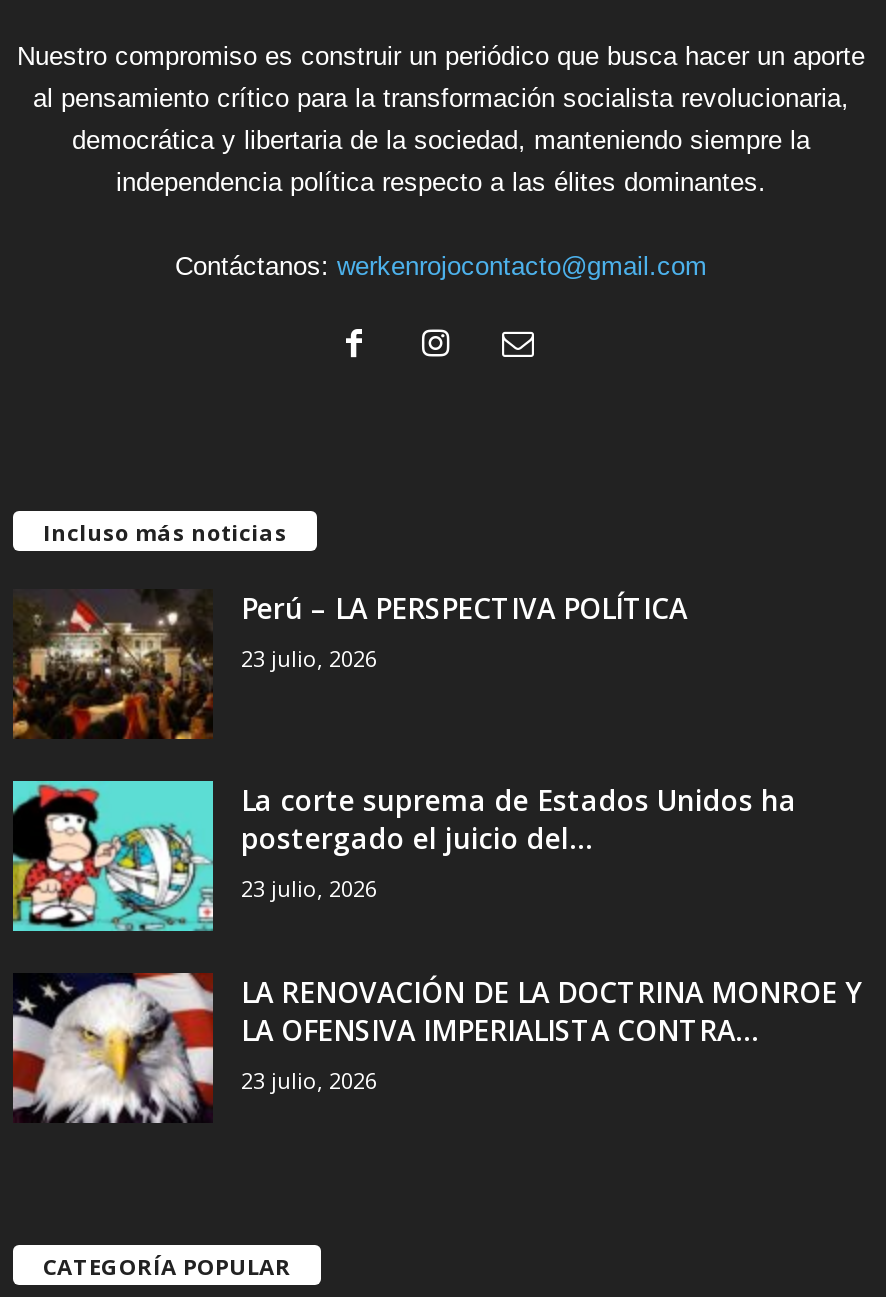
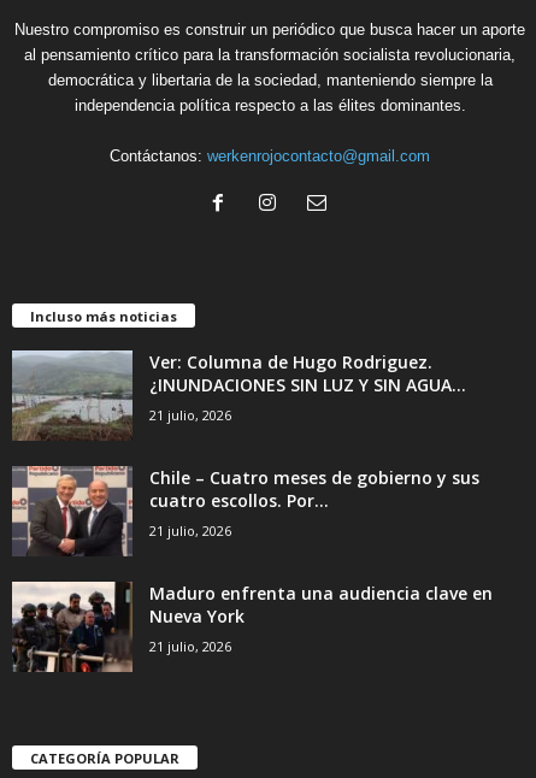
- [image]
- Perú – LA PERSPECTIVA POLÍTICA
- 23 julio, 2026
+ [image]
+ Ver: Columna de Hugo Rodriguez.
+ ¿INUNDACIONES SIN LUZ Y SIN AGUA...
+ 21 julio, 2026

- [image]
- La corte suprema de Estados Unidos ha
- postergado el juicio del...
- 23 julio, 2026
+ [image]
+ Chile – Cuatro meses de gobierno y sus
+ cuatro escollos. Por...
+ 21 julio, 2026

- [image]
- LA RENOVACIÓN DE LA DOCTRINA MONROE Y
- LA OFENSIVA IMPERIALISTA CONTRA...
- 23 julio, 2026
+ [image]
+ Maduro enfrenta una audiencia clave en
+ Nueva York
+ 21 julio, 2026
